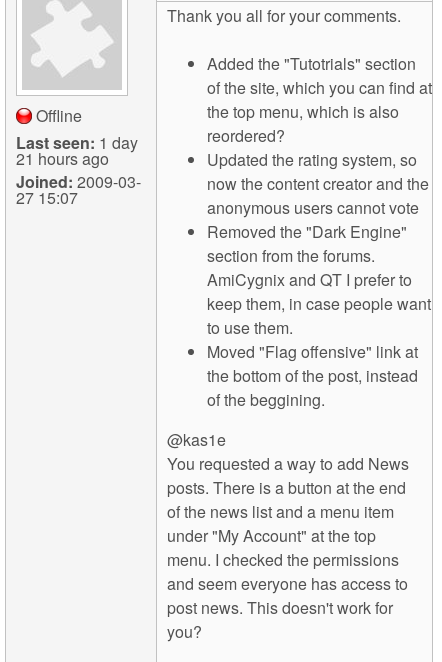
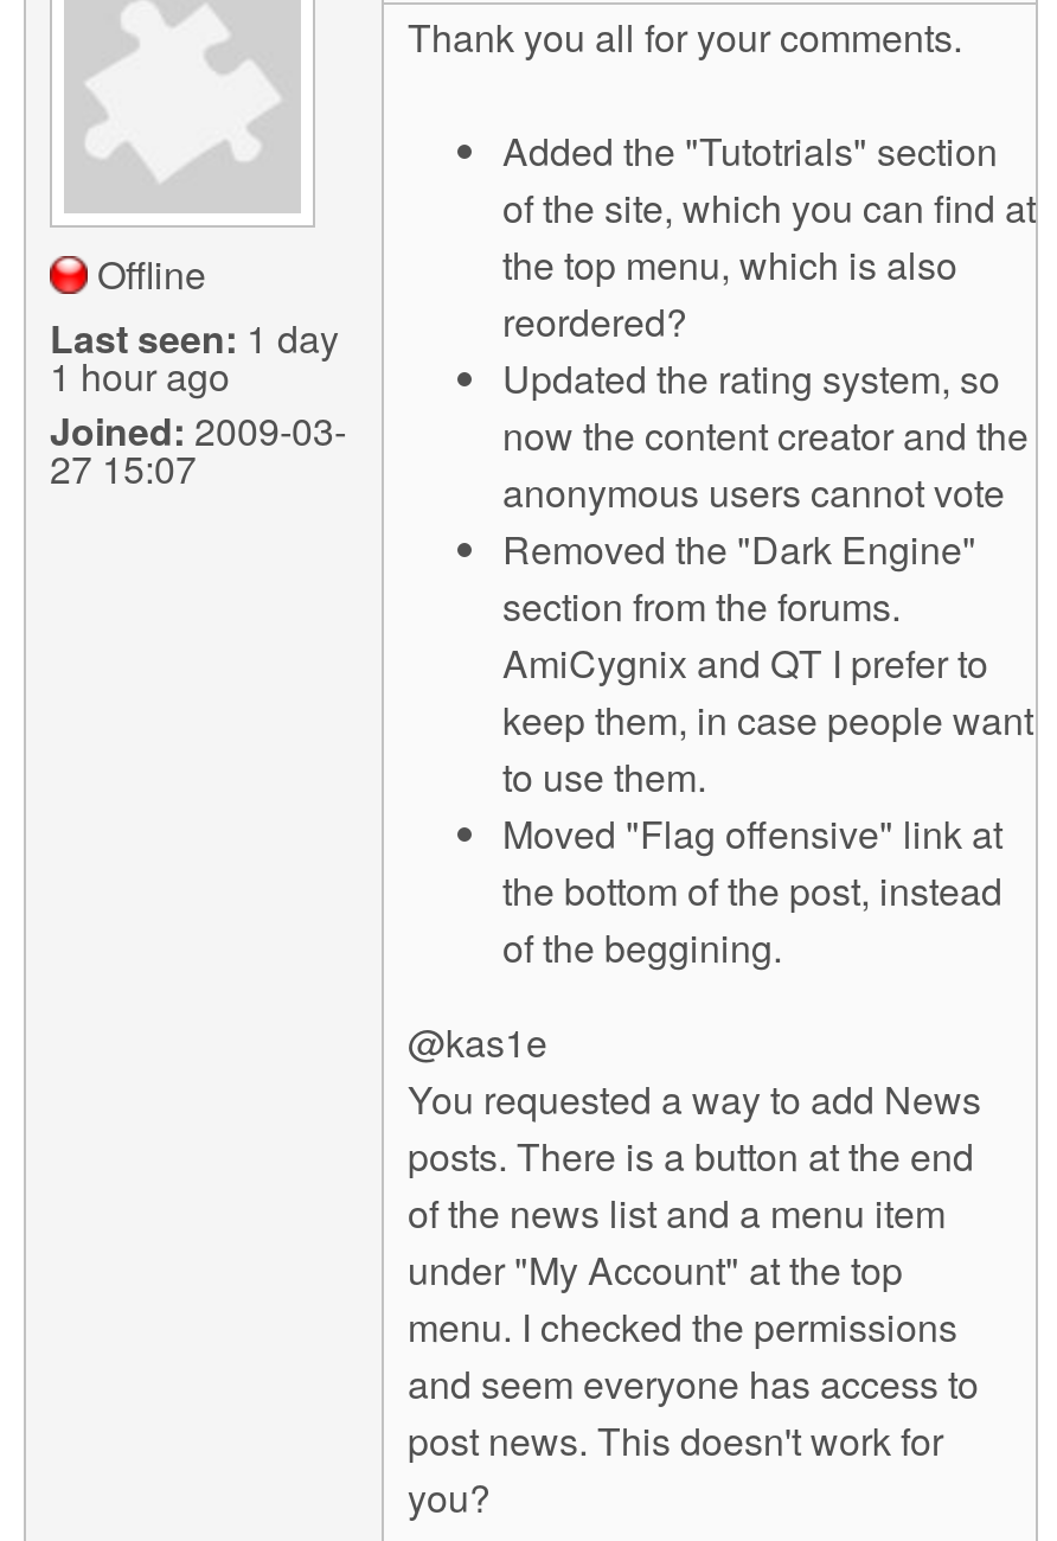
- 21 hours ago
+ 1 hour ago
